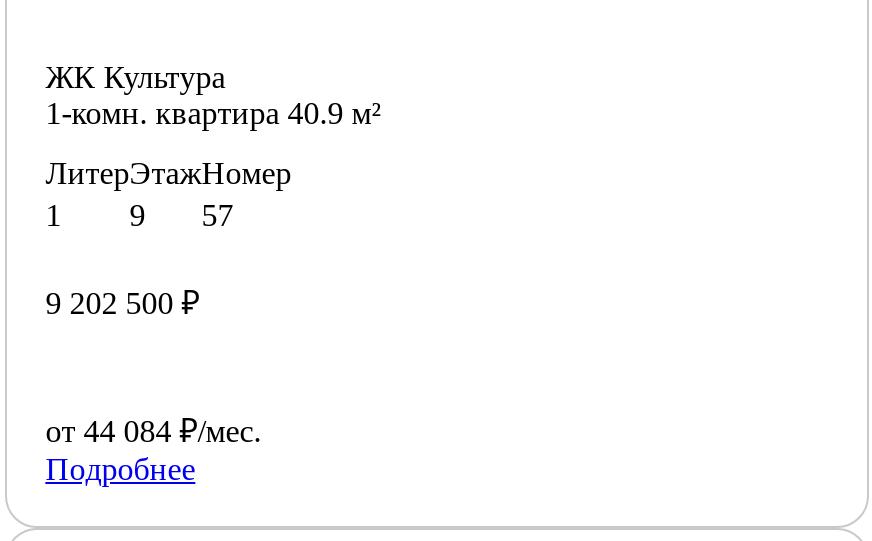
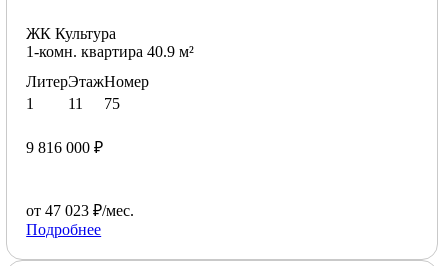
- 9
+ 11

- 57
+ 75

- 9 202 500 ₽
+ 9 816 000 ₽

- от 44 084 ₽/мес.
+ от 47 023 ₽/мес.
